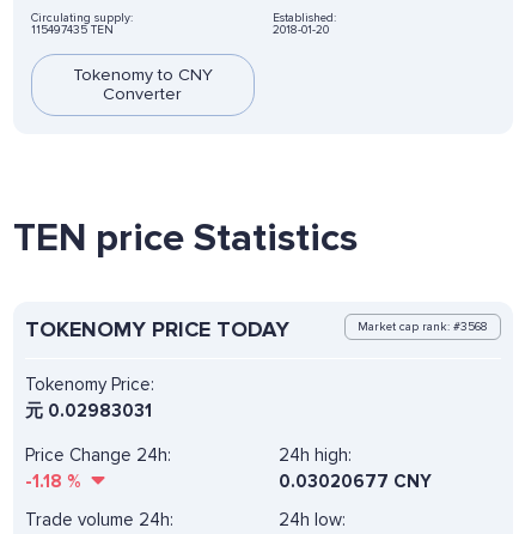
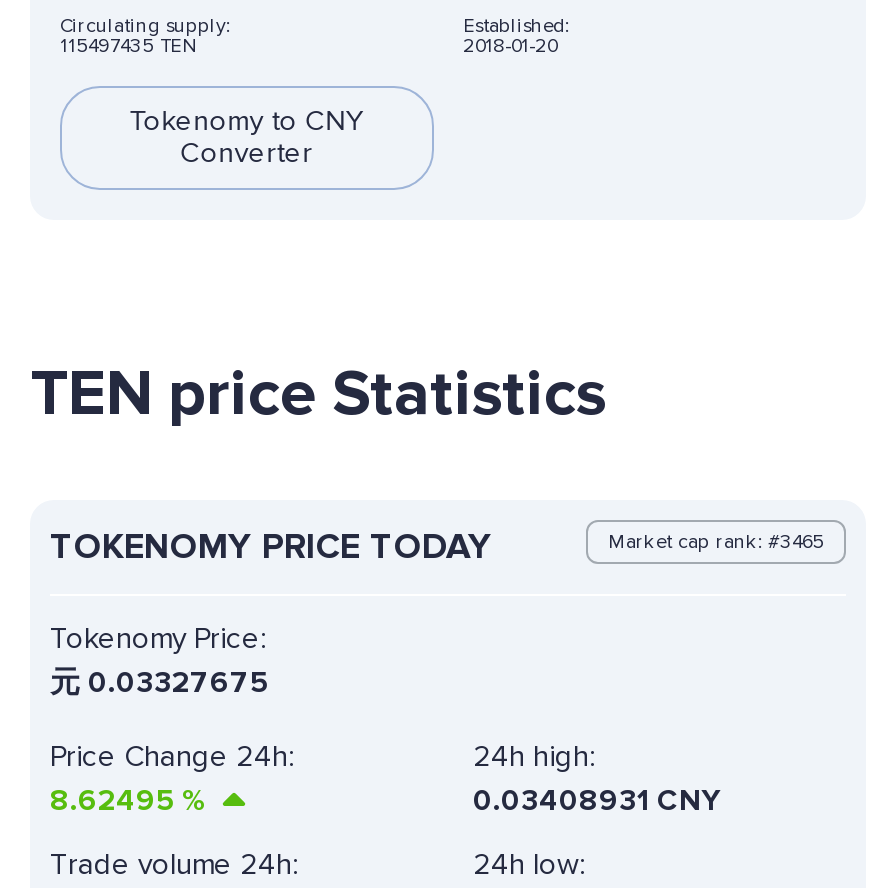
- Market cap rank: #3568
+ Market cap rank: #3465

- 元0.02983031
+ 元0.03327675

- -1.18%
+ 8.62495%

- 0.03020677 CNY
+ 0.03408931 CNY
